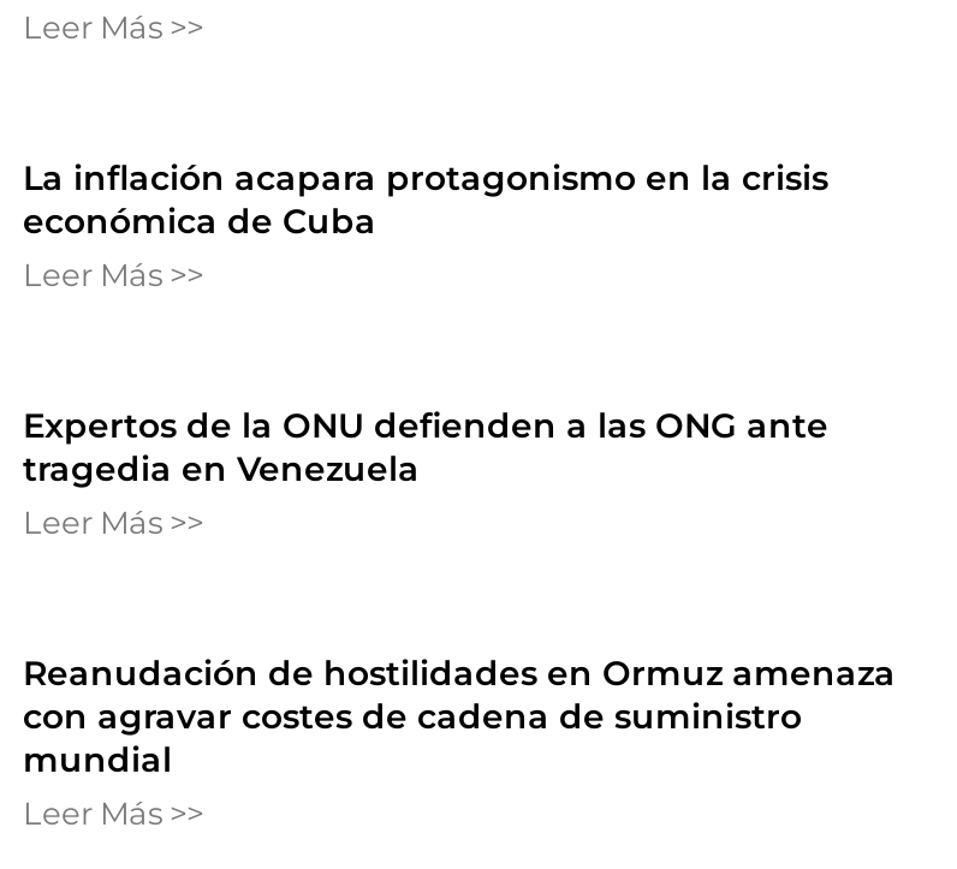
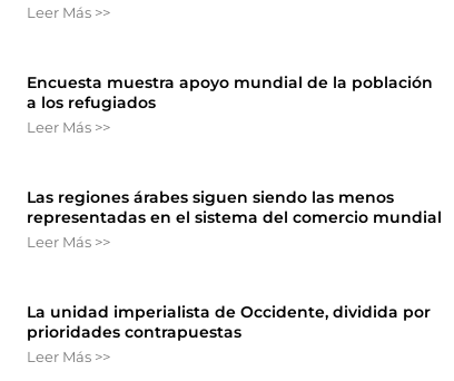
- La inflación acapara protagonismo en la crisis
- económica de Cuba
+ Encuesta muestra apoyo mundial de la población
+ a los refugiados

- Expertos de la ONU defienden a las ONG ante
- tragedia en Venezuela
+ Las regiones árabes siguen siendo las menos
+ representadas en el sistema del comercio mundial

- Reanudación de hostilidades en Ormuz amenaza
- con agravar costes de cadena de suministro
- mundial
+ La unidad imperialista de Occidente, dividida por
+ prioridades contrapuestas
